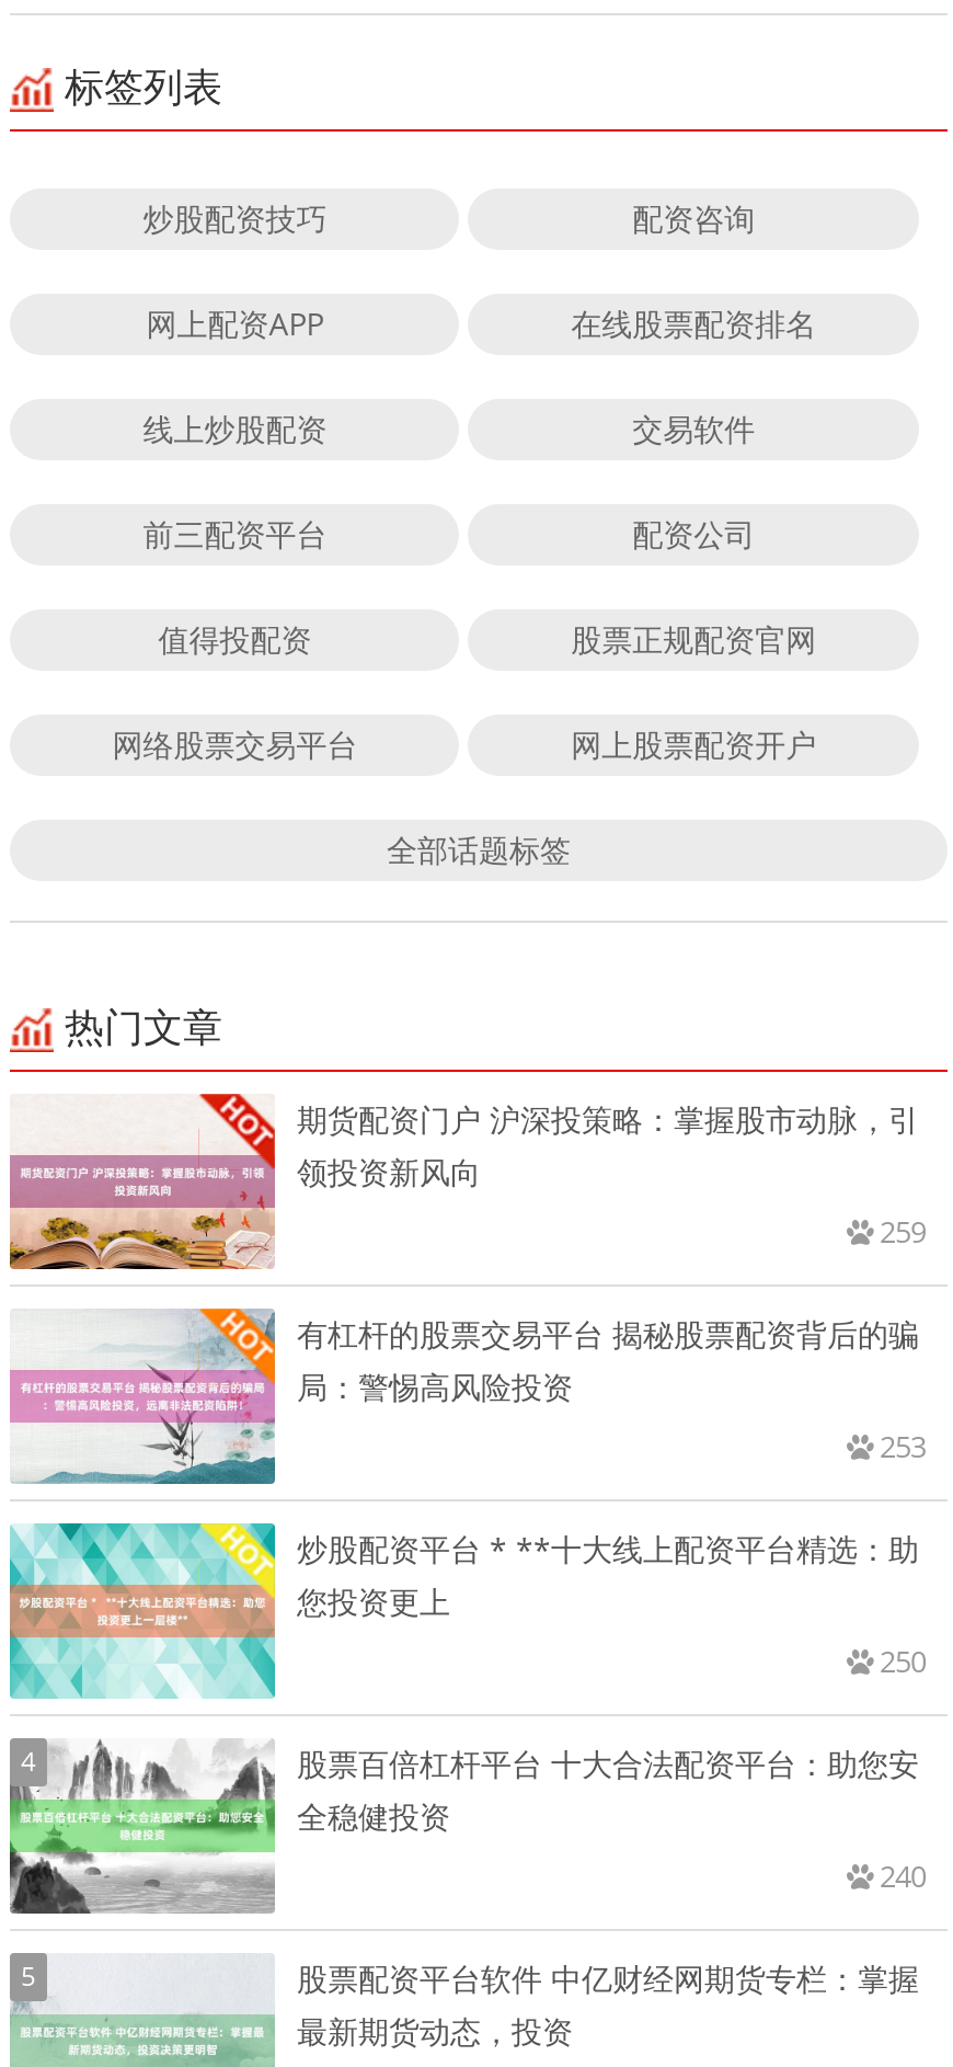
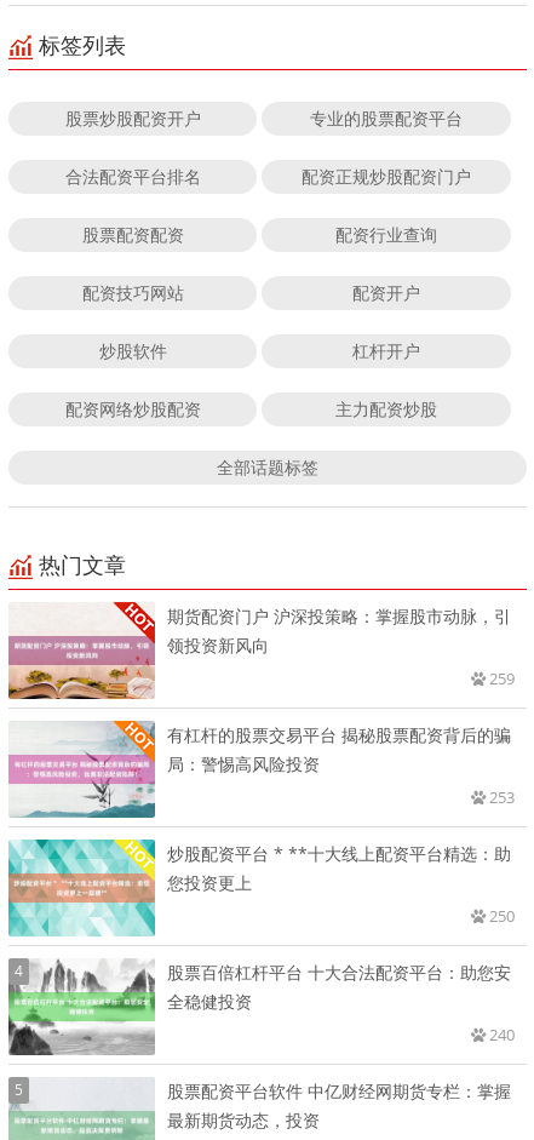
- 炒股配资技巧
- 配资咨询
+ 股票炒股配资开户
+ 专业的股票配资平台

- 网上配资APP
- 在线股票配资排名
+ 合法配资平台排名
+ 配资正规炒股配资门户

- 线上炒股配资
- 交易软件
+ 股票配资配资
+ 配资行业查询

- 前三配资平台
- 配资公司
+ 配资技巧网站
+ 配资开户

- 值得投配资
- 股票正规配资官网
+ 炒股软件
+ 杠杆开户

- 网络股票交易平台
- 网上股票配资开户
+ 配资网络炒股配资
+ 主力配资炒股
